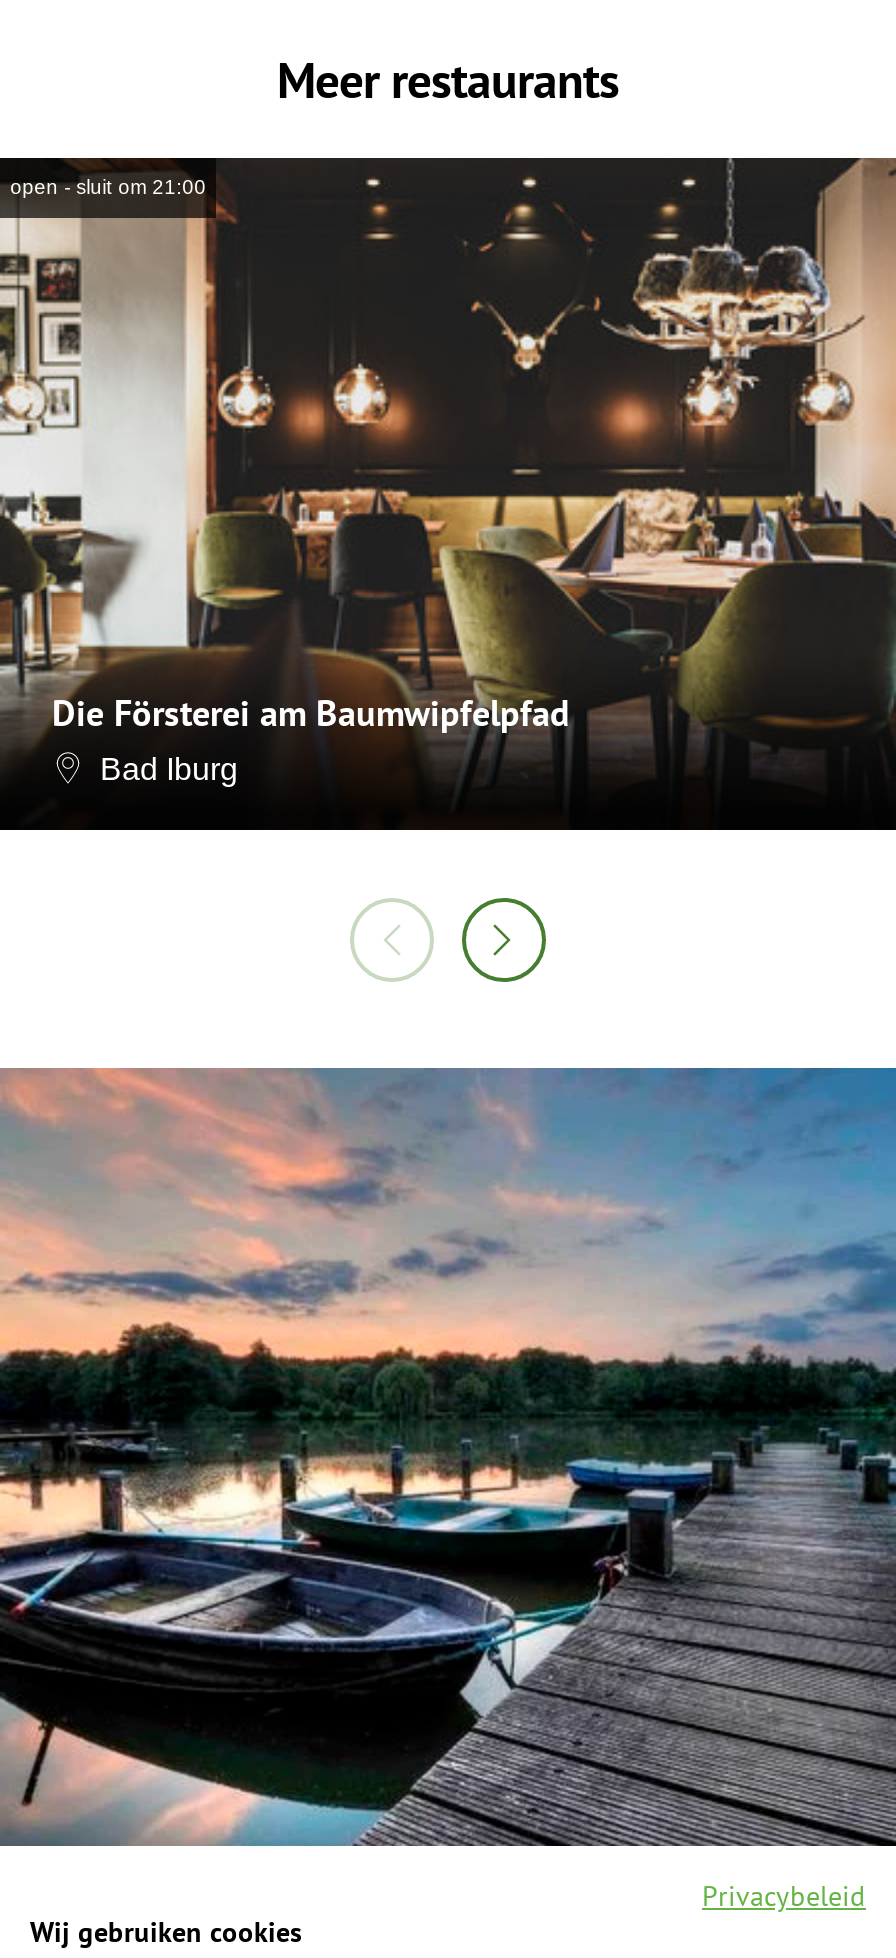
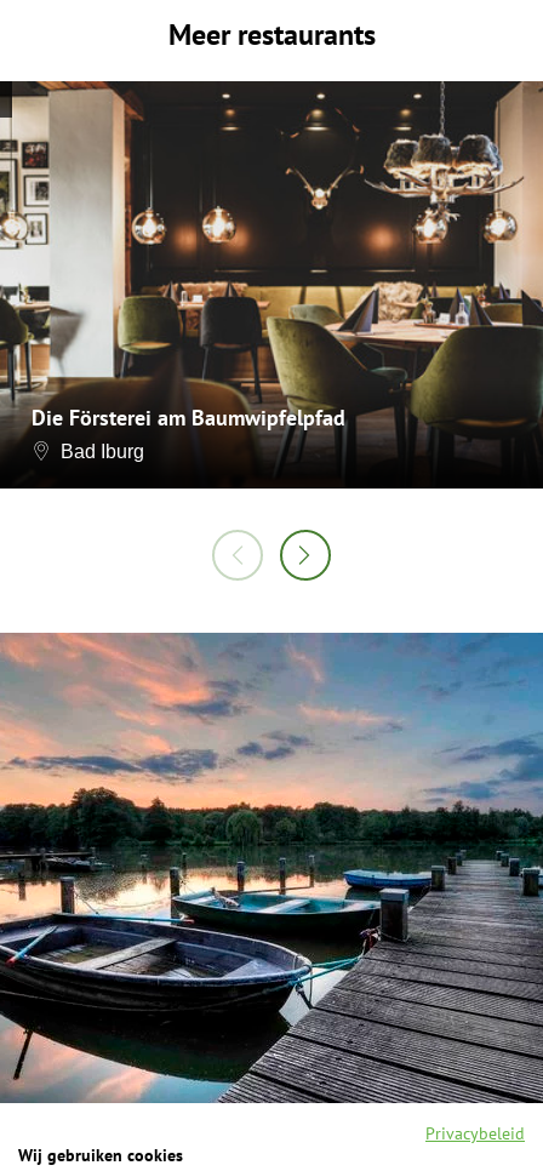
- open - sluit om 21:00
